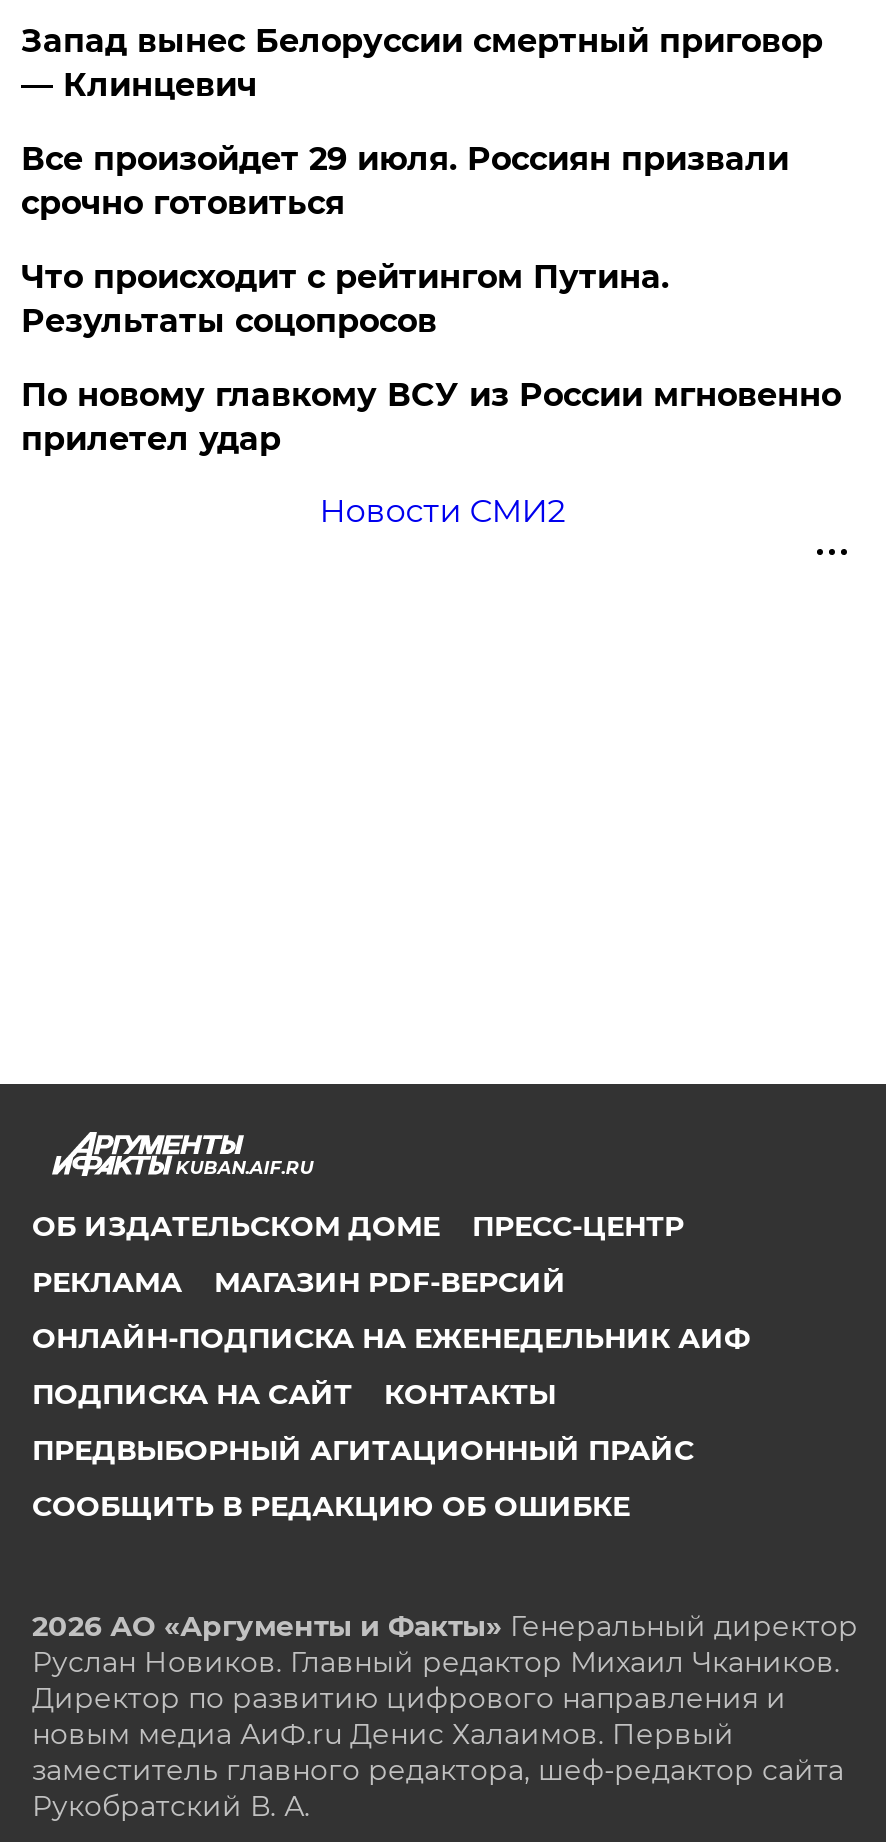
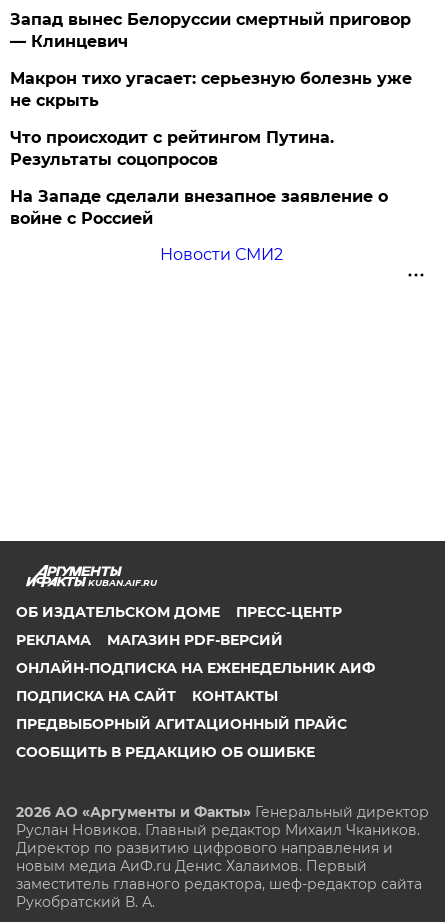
- Все произойдет 29 июля. Россиян призвали
- срочно готовиться
+ Макрон тихо угасает: серьезную болезнь уже
+ не скрыть

- По новому главкому ВСУ из России мгновенно
- прилетел удар
+ На Западе сделали внезапное заявление о
+ войне с Россией
